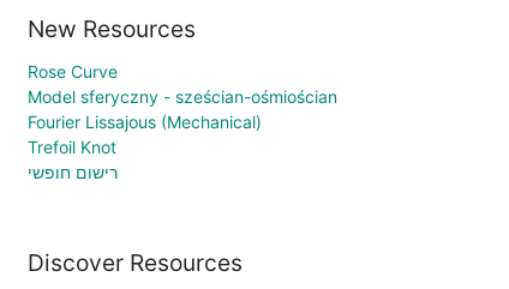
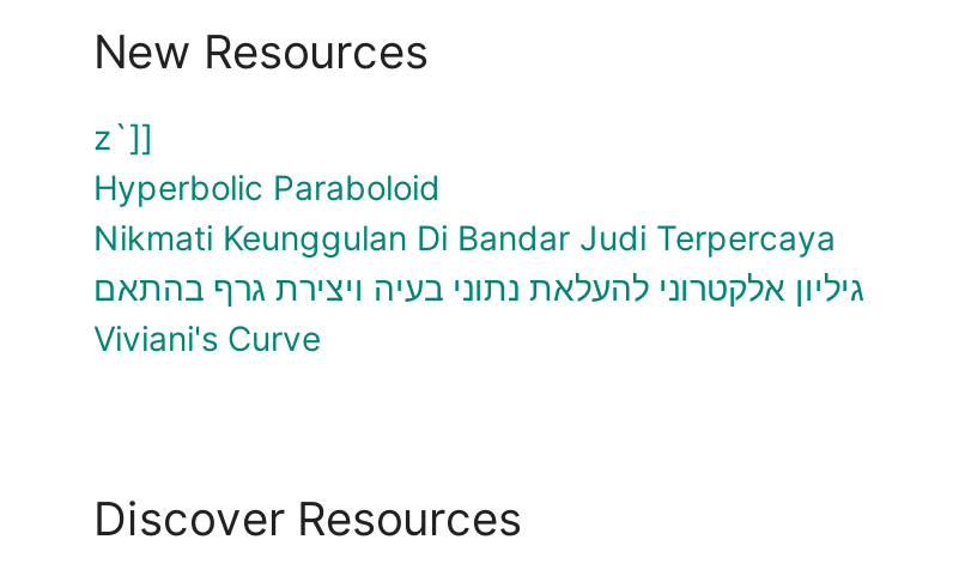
- Rose Curve
- Model sferyczny - sześcian-ośmiościan
- Fourier Lissajous (Mechanical)
- Trefoil Knot
- רישום חופשי
+ z`]]
+ Hyperbolic Paraboloid
+ Nikmati Keunggulan Di Bandar Judi Terpercaya
+ גיליון אלקטרוני להעלאת נתוני בעיה ויצירת גרף בהתאם
+ Viviani's Curve
